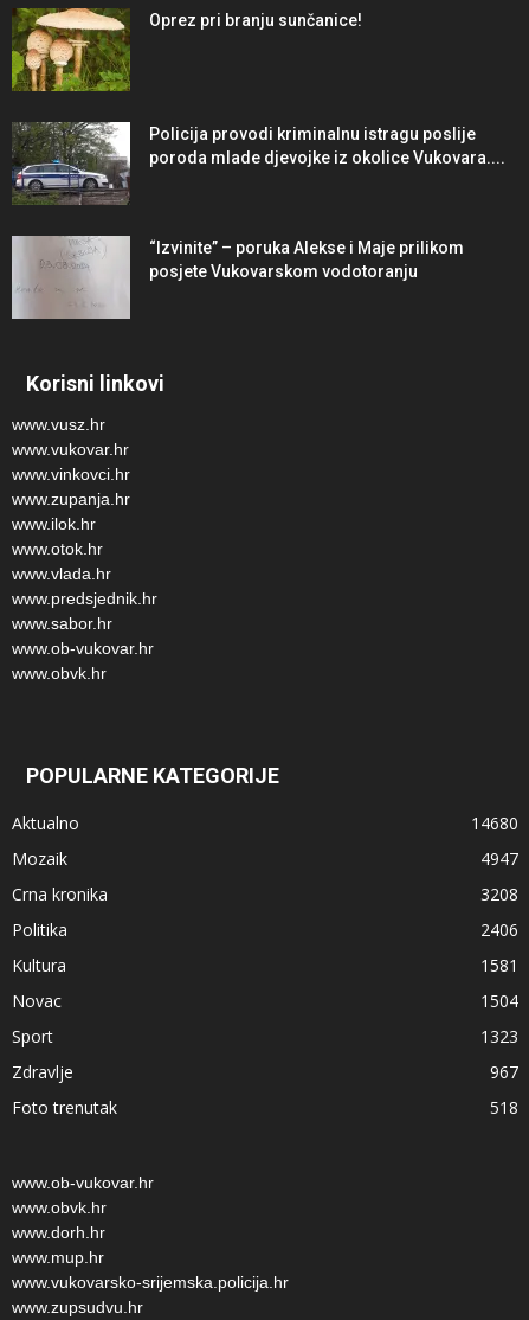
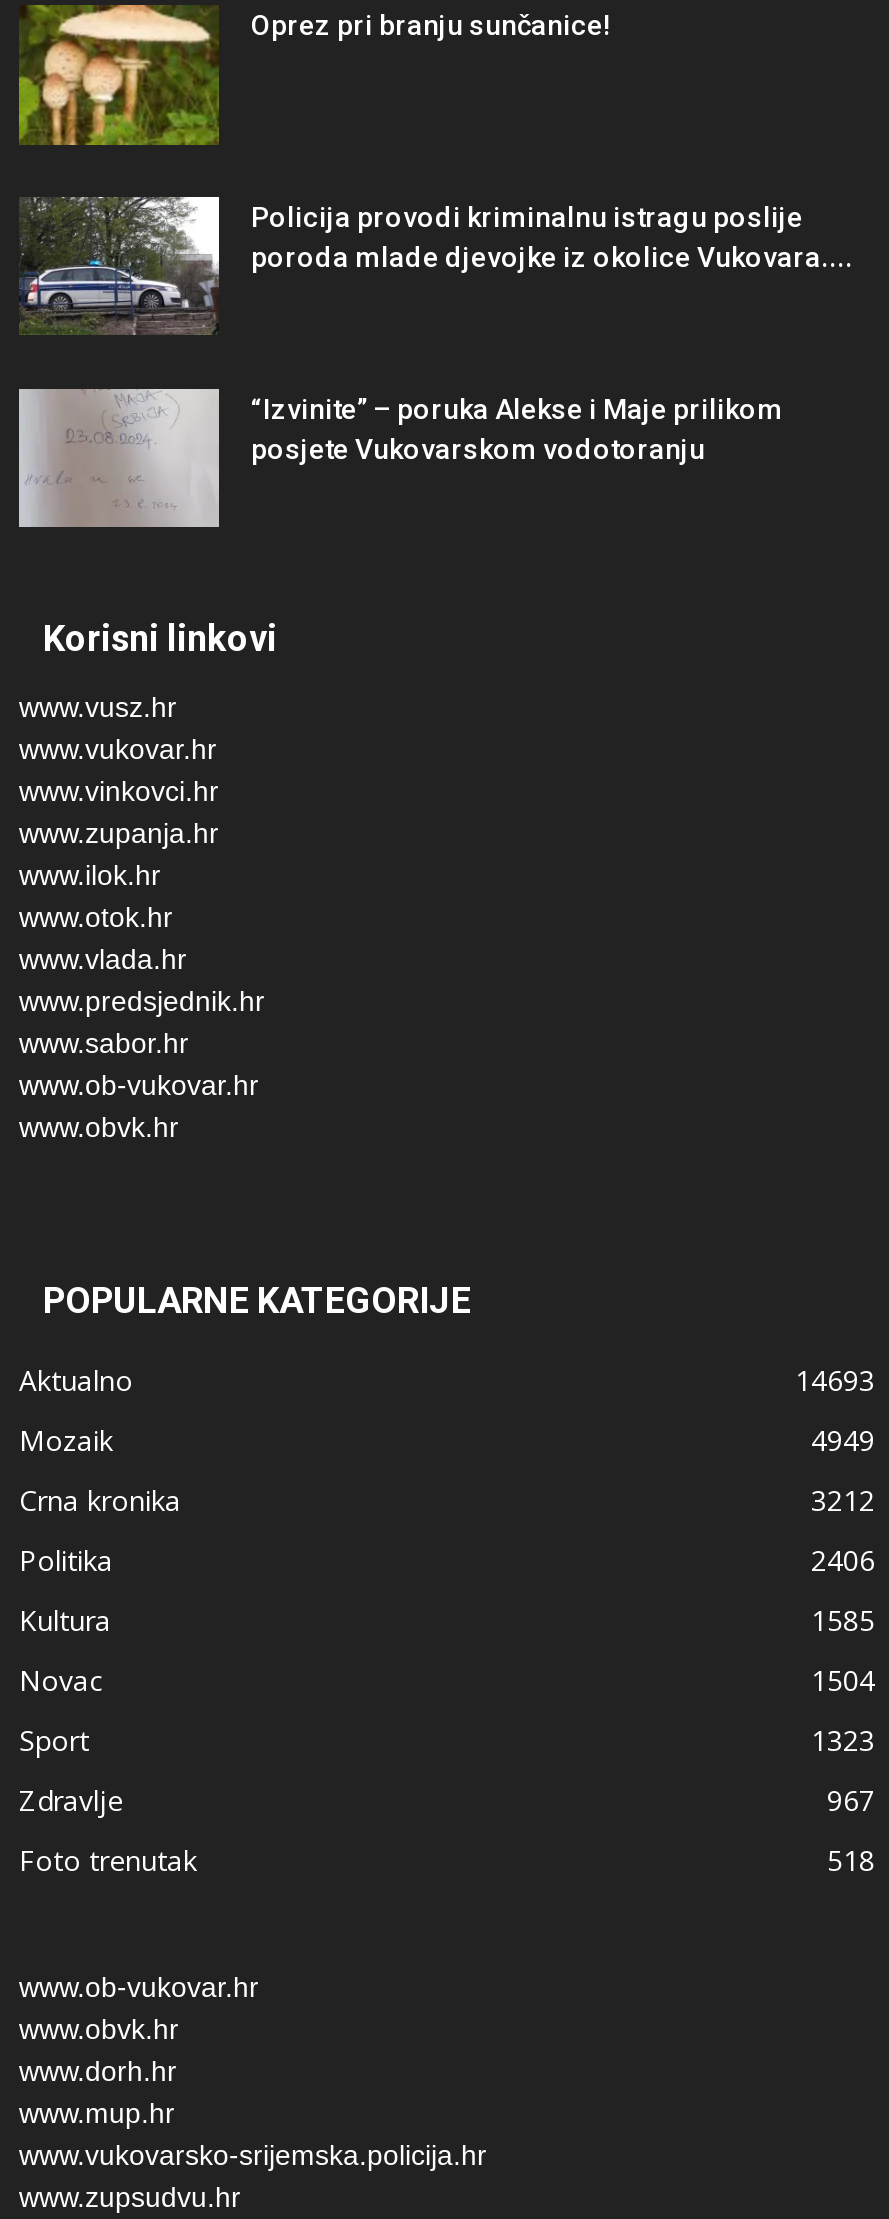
- 14680
+ 14693

- 4947
+ 4949

- 3208
+ 3212

- 1581
+ 1585
